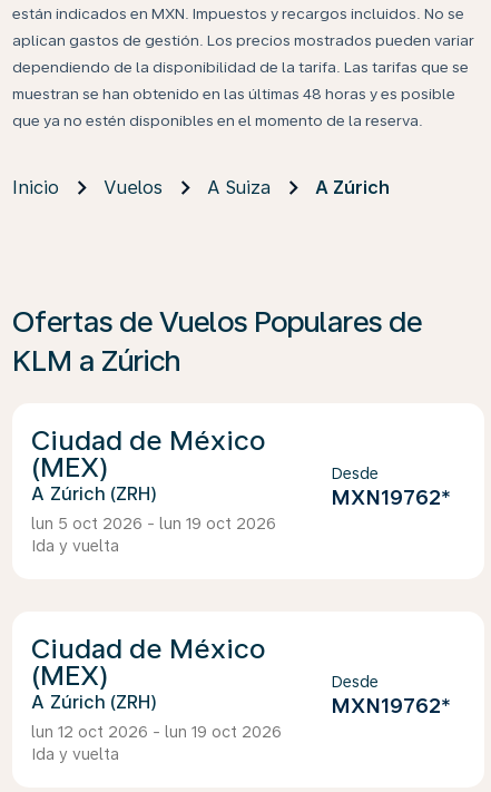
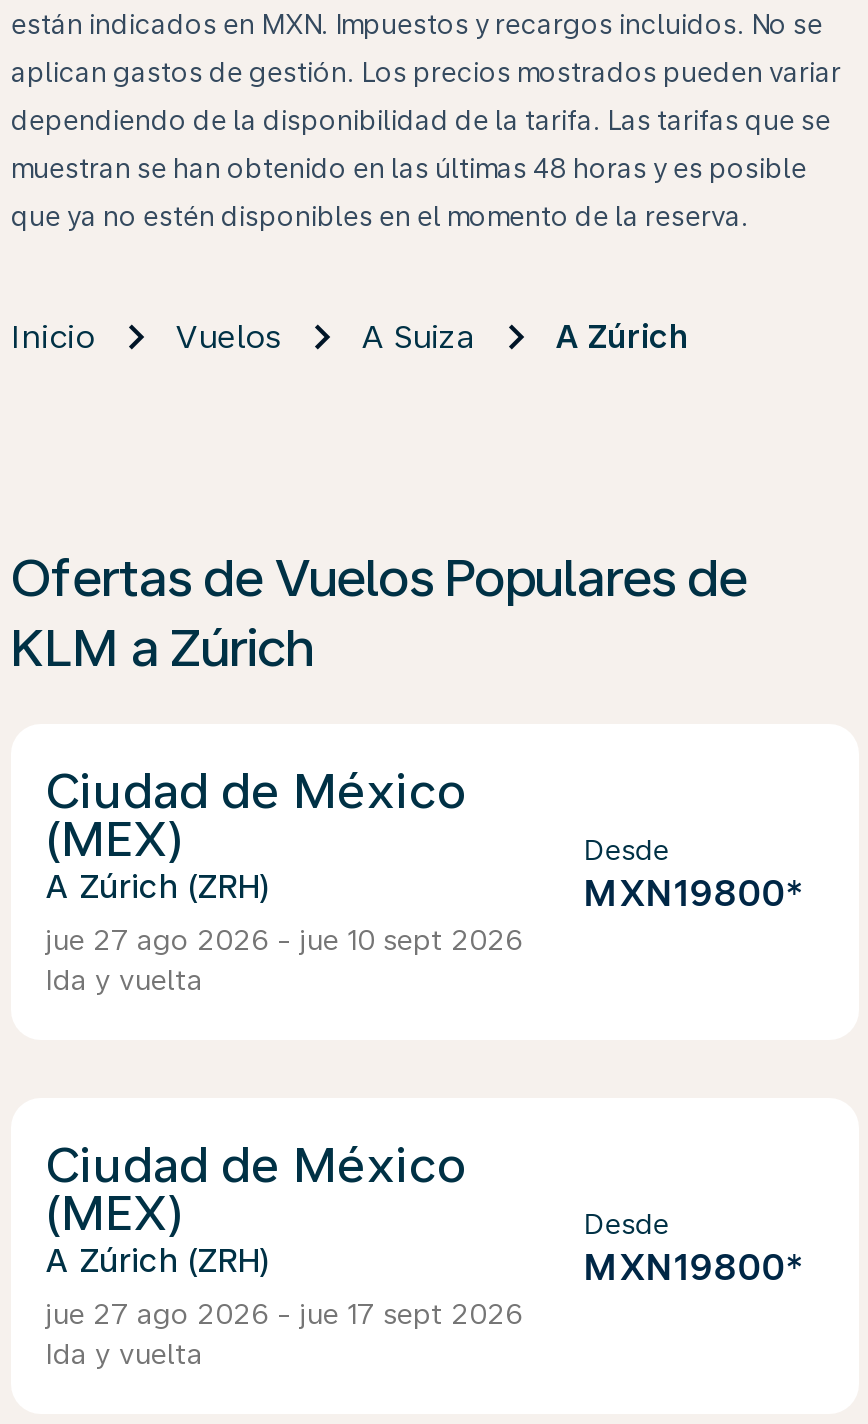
- MXN19762*
+ MXN19800*

- lun 5 oct 2026 - lun 19 oct 2026
+ jue 27 ago 2026 - jue 10 sept 2026

- MXN19762*
+ MXN19800*

- lun 12 oct 2026 - lun 19 oct 2026
+ jue 27 ago 2026 - jue 17 sept 2026
